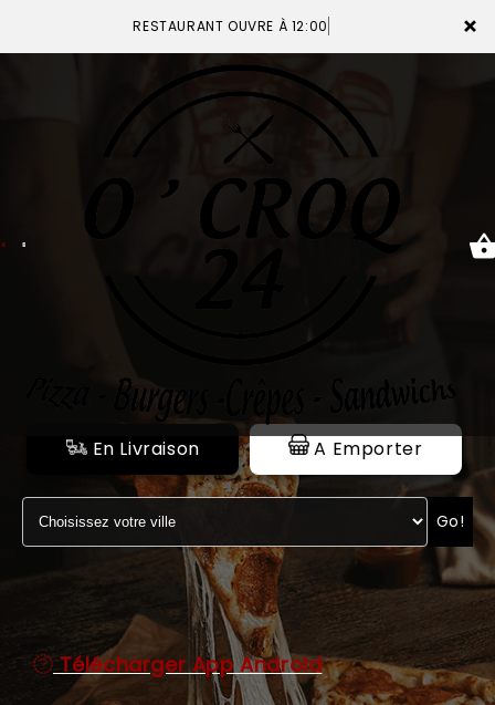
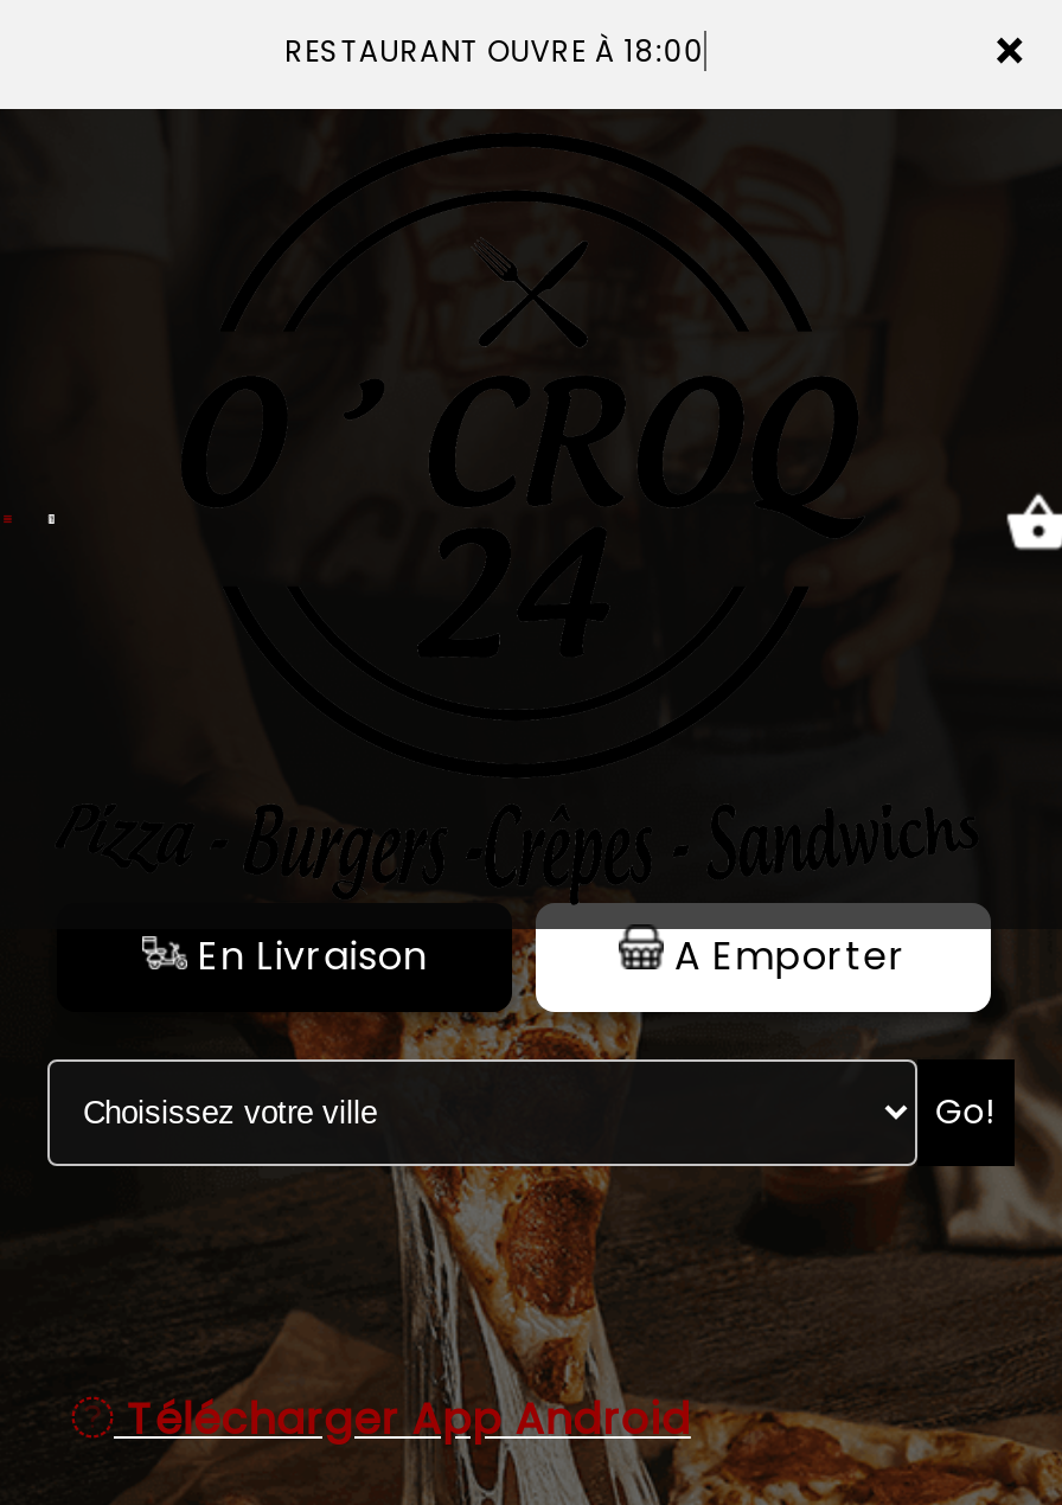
- RESTAURANT OUVRE À 12:00
+ RESTAURANT OUVRE À 18:00
